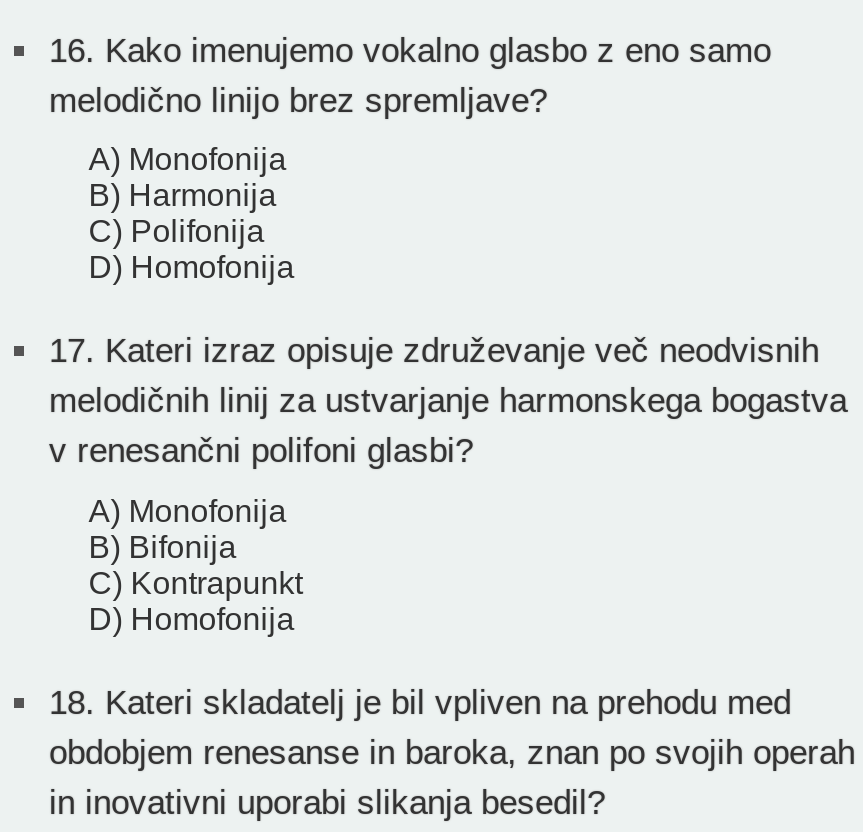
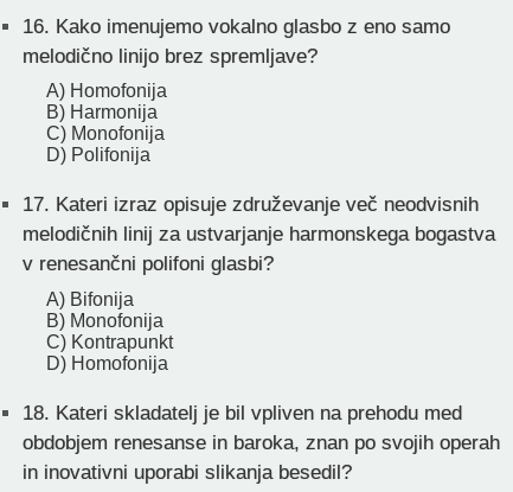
- A) Monofonija
+ A) Homofonija

- C) Polifonija
+ C) Monofonija

- D) Homofonija
+ D) Polifonija

- A) Monofonija
+ A) Bifonija

- B) Bifonija
+ B) Monofonija
